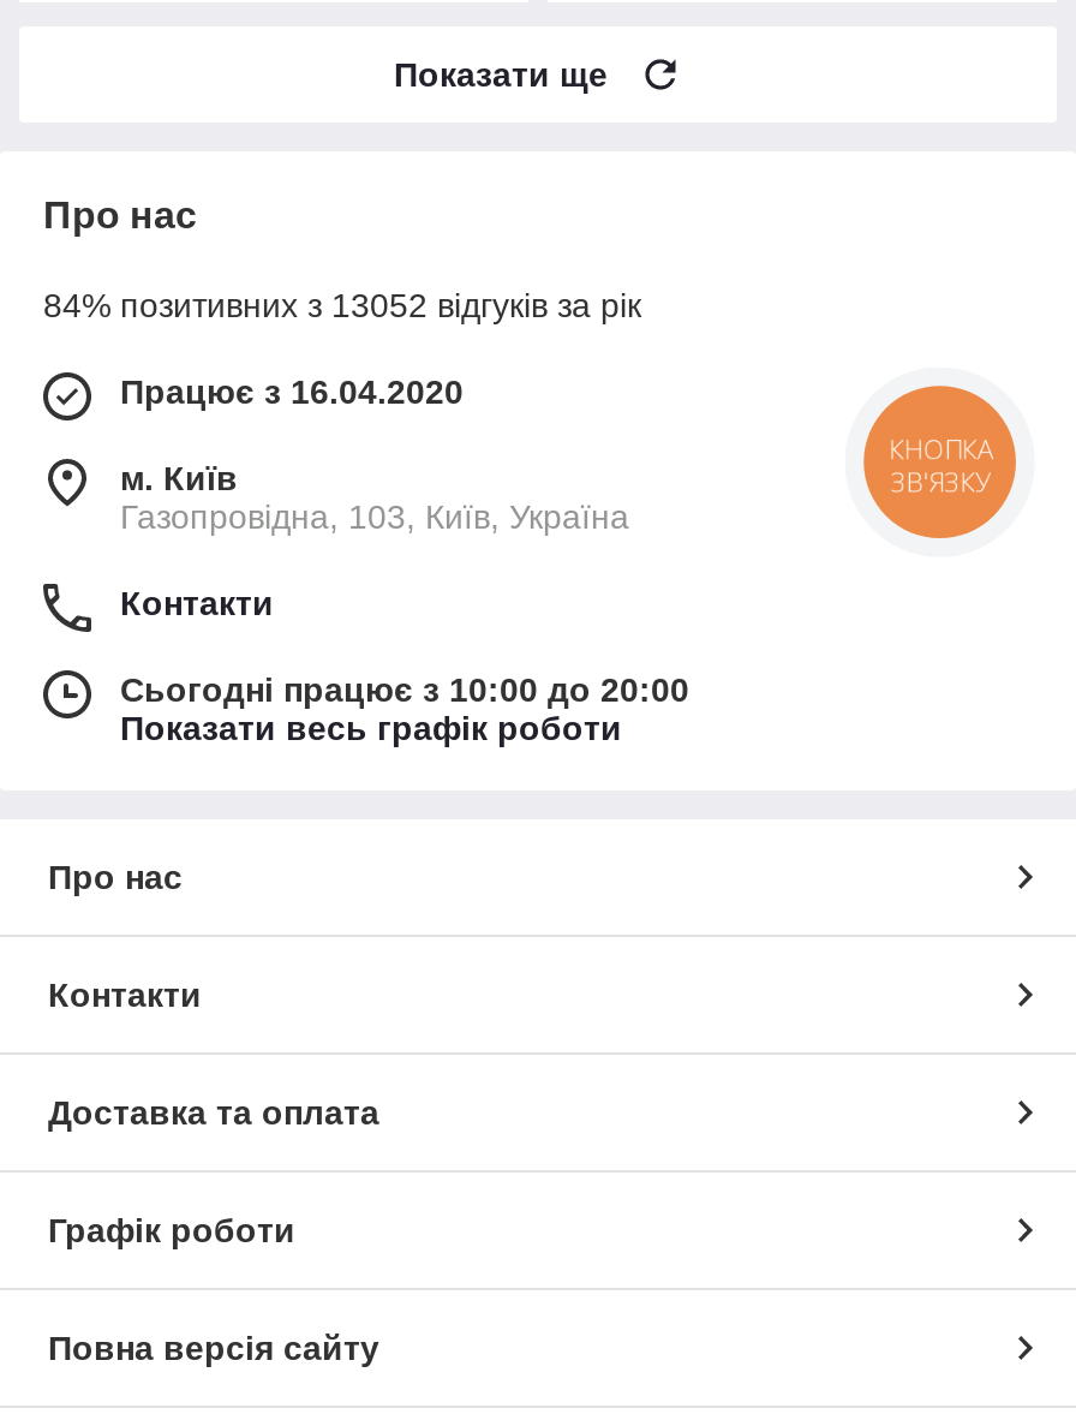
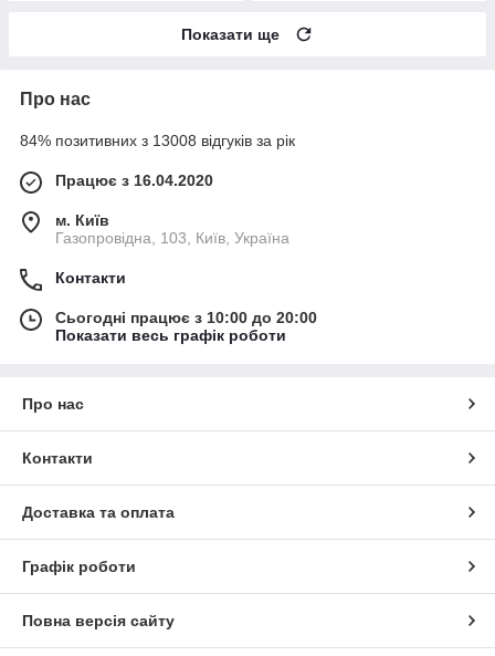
- 84% позитивних з 13052 відгуків за рік
+ 84% позитивних з 13008 відгуків за рік

- [image]
